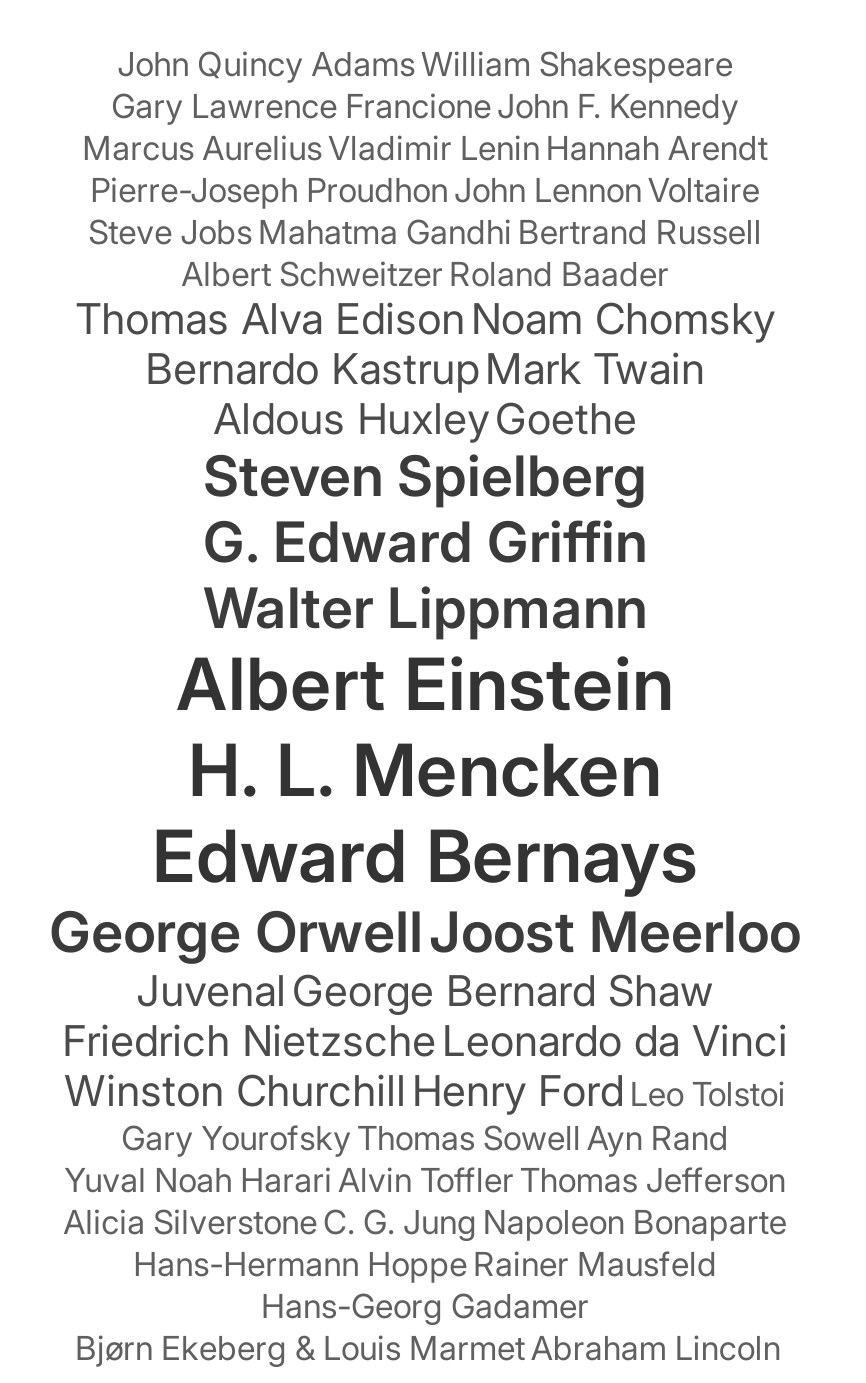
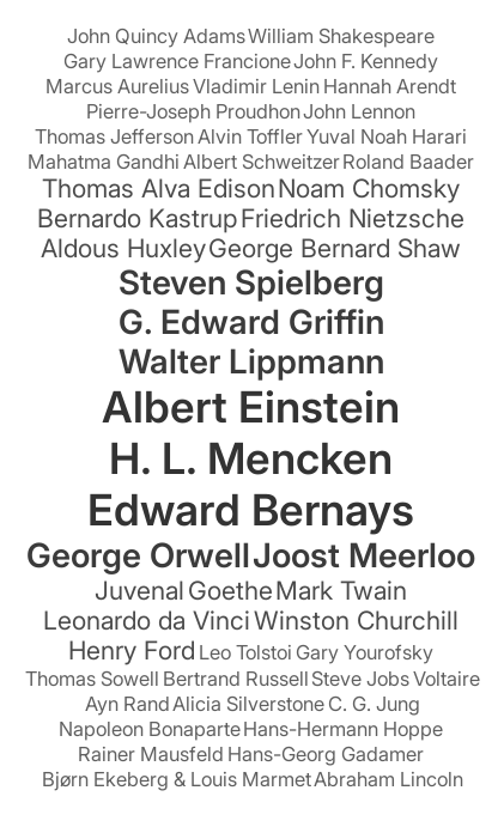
- Pierre-Joseph Proudhon John Lennon Voltaire
- Steve Jobs Mahatma Gandhi Bertrand Russell
- Albert Schweitzer Roland Baader
+ Pierre-Joseph Proudhon John Lennon
+ Thomas Jefferson Alvin Toffler Yuval Noah Harari
+ Mahatma Gandhi Albert Schweitzer Roland Baader

- Bernardo Kastrup Mark Twain
- Aldous Huxley Goethe
+ Bernardo Kastrup Friedrich Nietzsche
+ Aldous Huxley George Bernard Shaw

- Juvenal George Bernard Shaw
- Friedrich Nietzsche Leonardo da Vinci
- Winston Churchill Henry Ford Leo Tolstoi
- Gary Yourofsky Thomas Sowell Ayn Rand
- Yuval Noah Harari Alvin Toffler Thomas Jefferson
- Alicia Silverstone C. G. Jung Napoleon Bonaparte
- Hans-Hermann Hoppe Rainer Mausfeld
- Hans-Georg Gadamer
+ Juvenal Goethe Mark Twain
+ Leonardo da Vinci Winston Churchill
+ Henry Ford Leo Tolstoi Gary Yourofsky
+ Thomas Sowell Bertrand Russell Steve Jobs Voltaire
+ Ayn Rand Alicia Silverstone C. G. Jung
+ Napoleon Bonaparte Hans-Hermann Hoppe
+ Rainer Mausfeld Hans-Georg Gadamer
